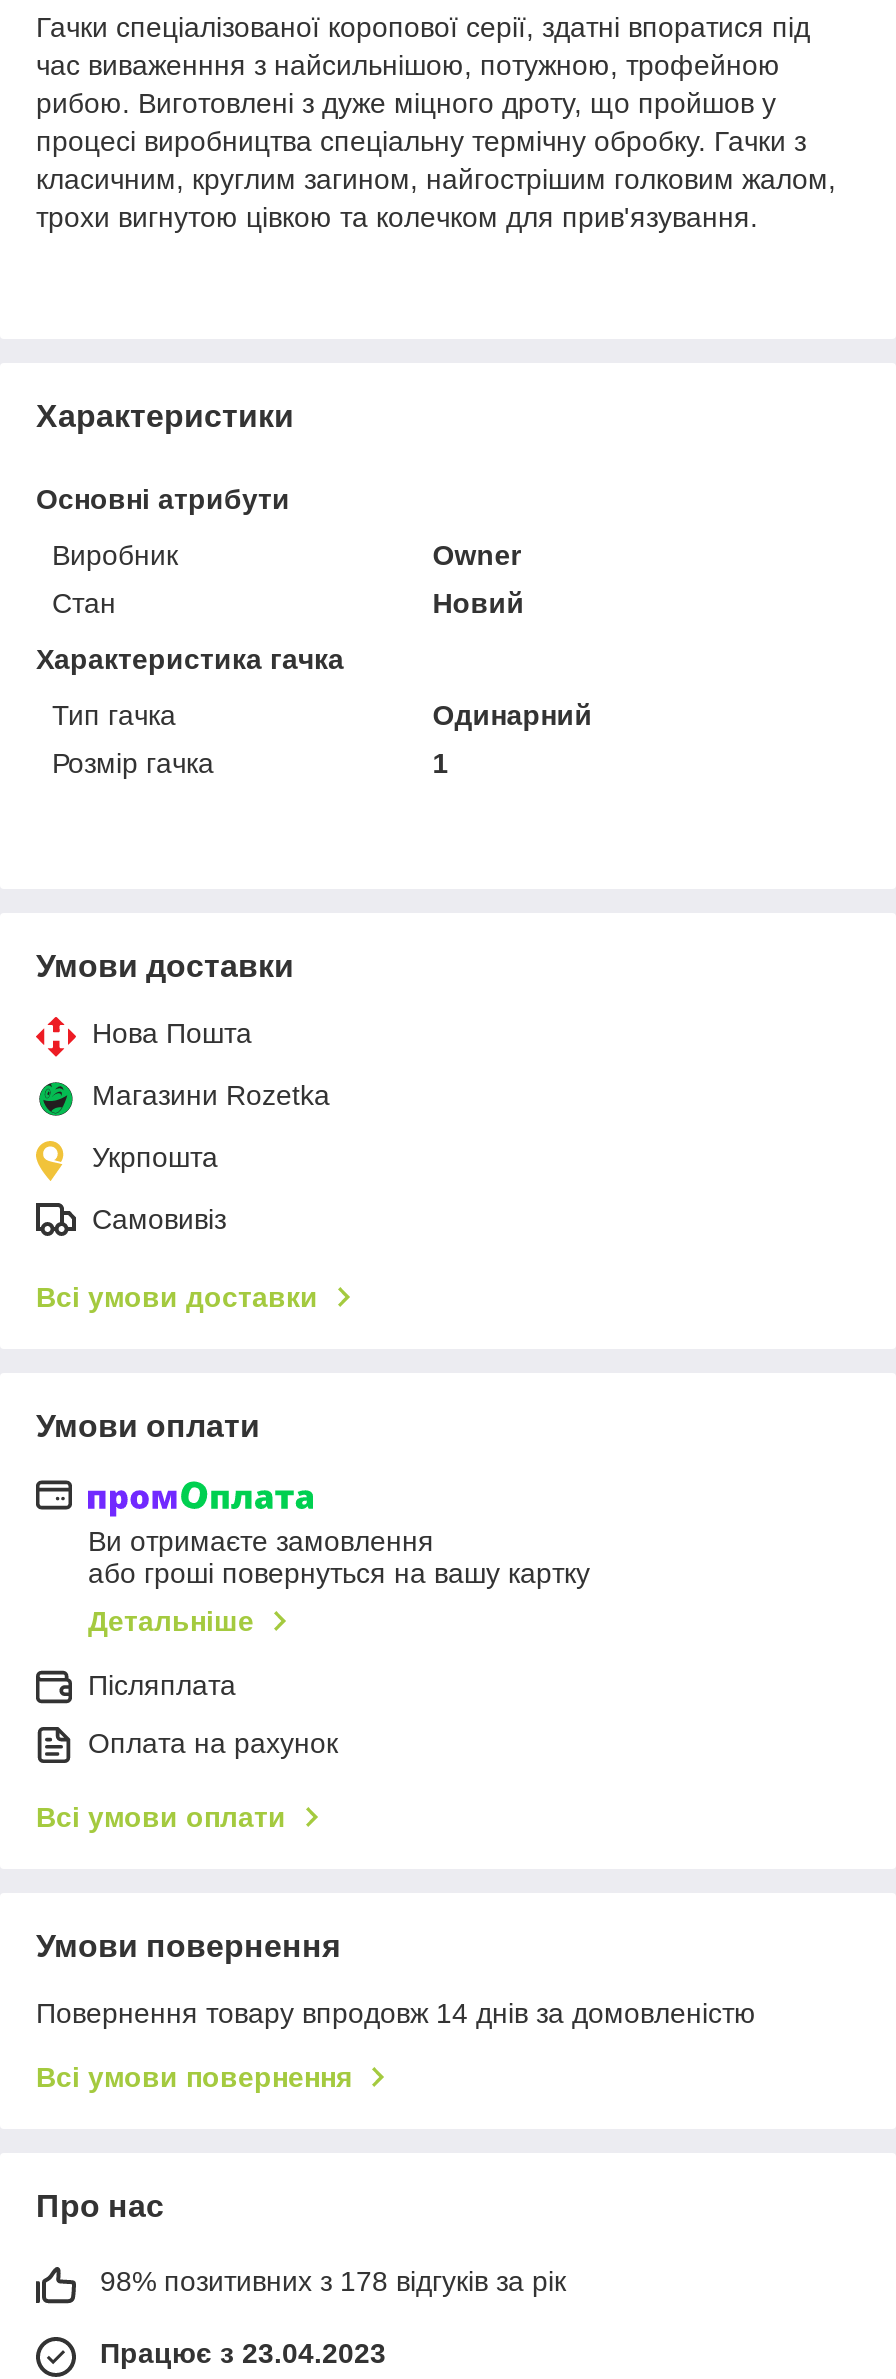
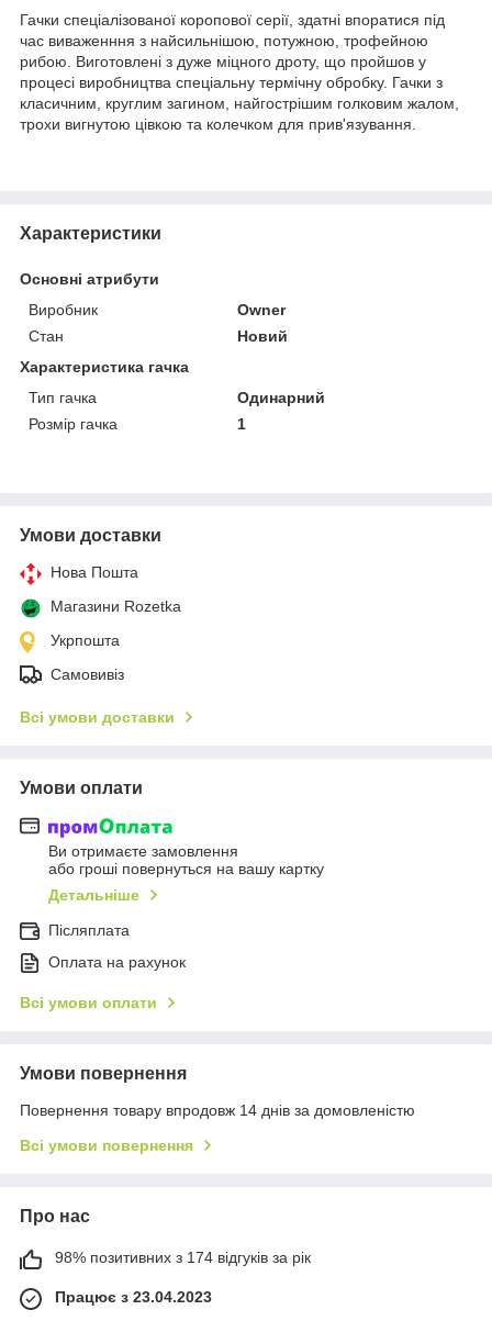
- 98% позитивних з 178 відгуків за рік
+ 98% позитивних з 174 відгуків за рік
